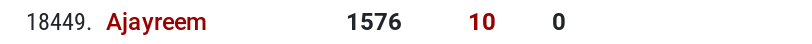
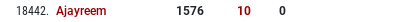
- 18449. Ajayreem
+ 18442. Ajayreem
